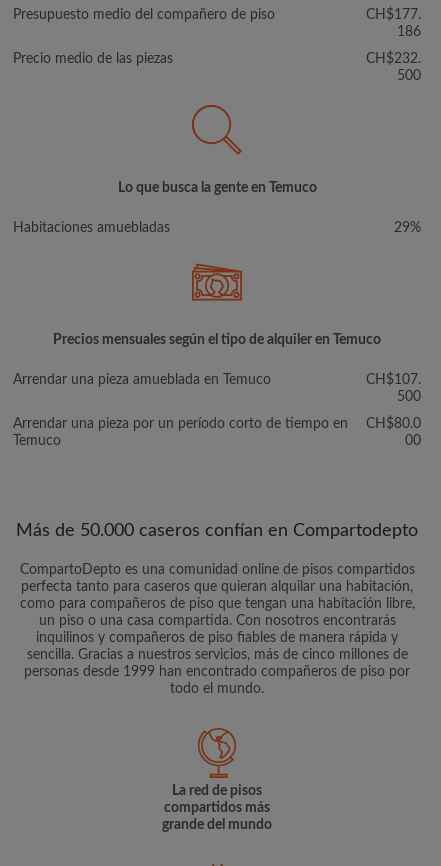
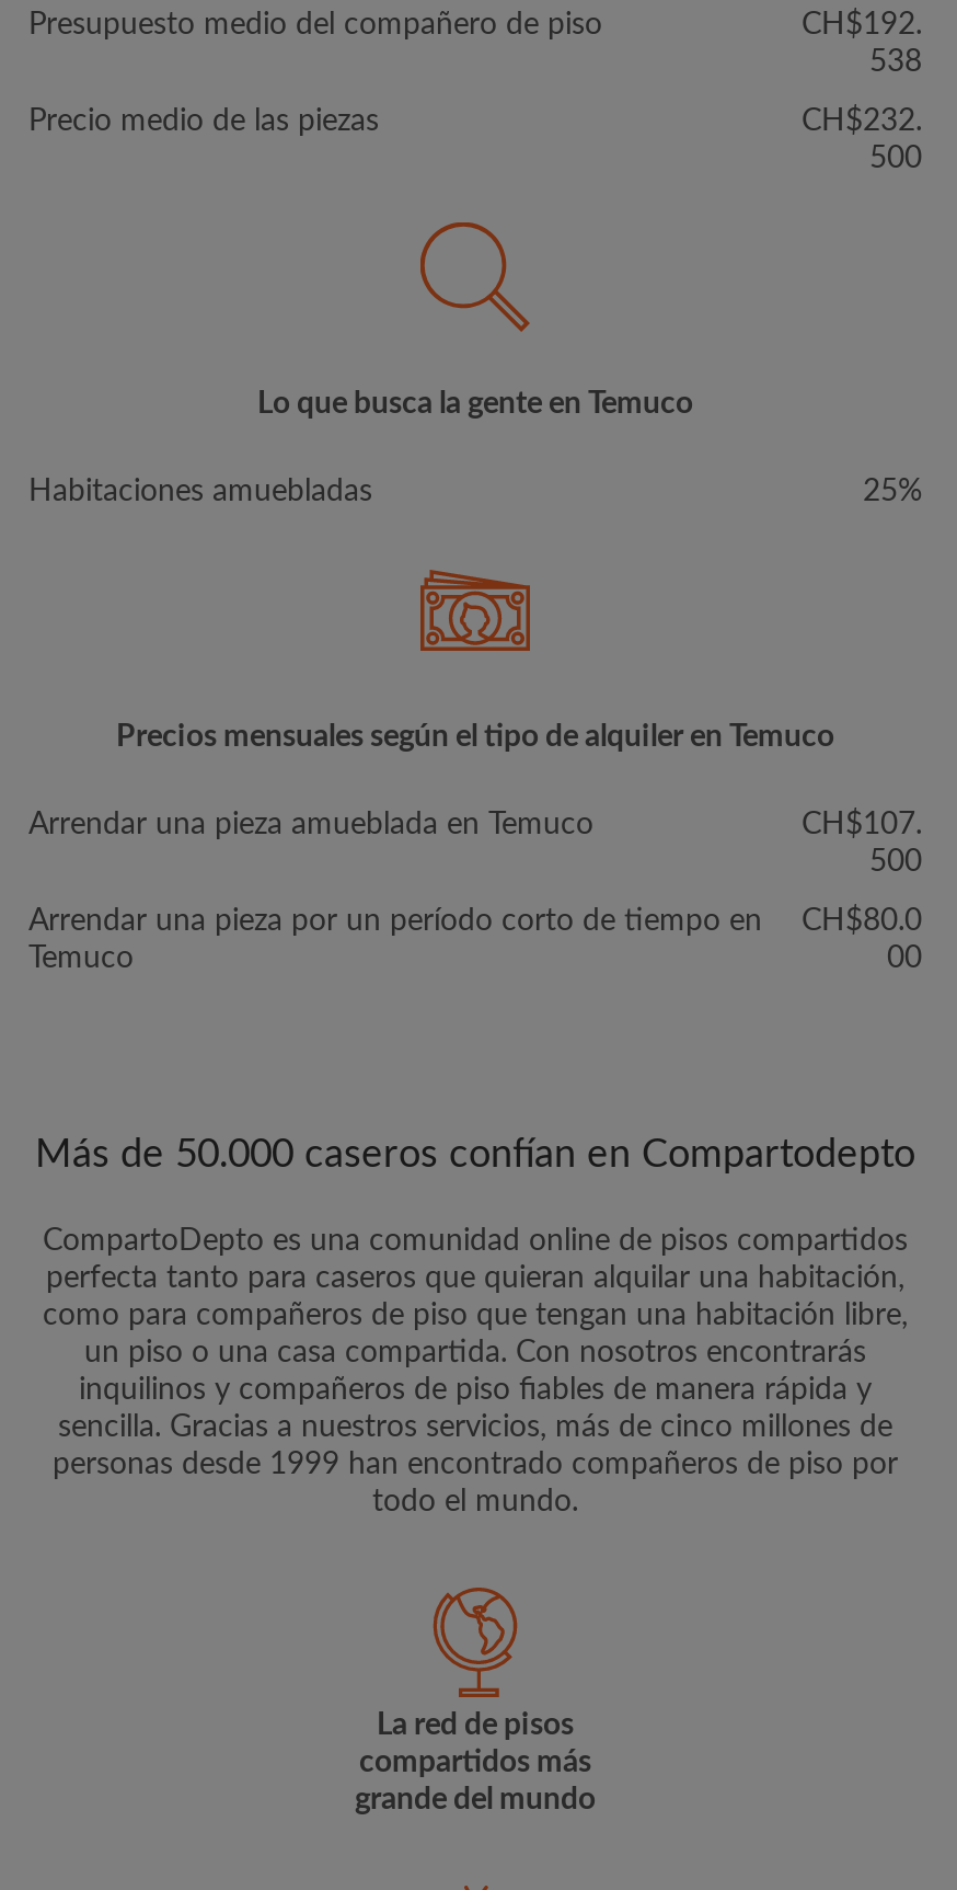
- CH$177.
- 186
+ CH$192.
+ 538

- 29%
+ 25%
